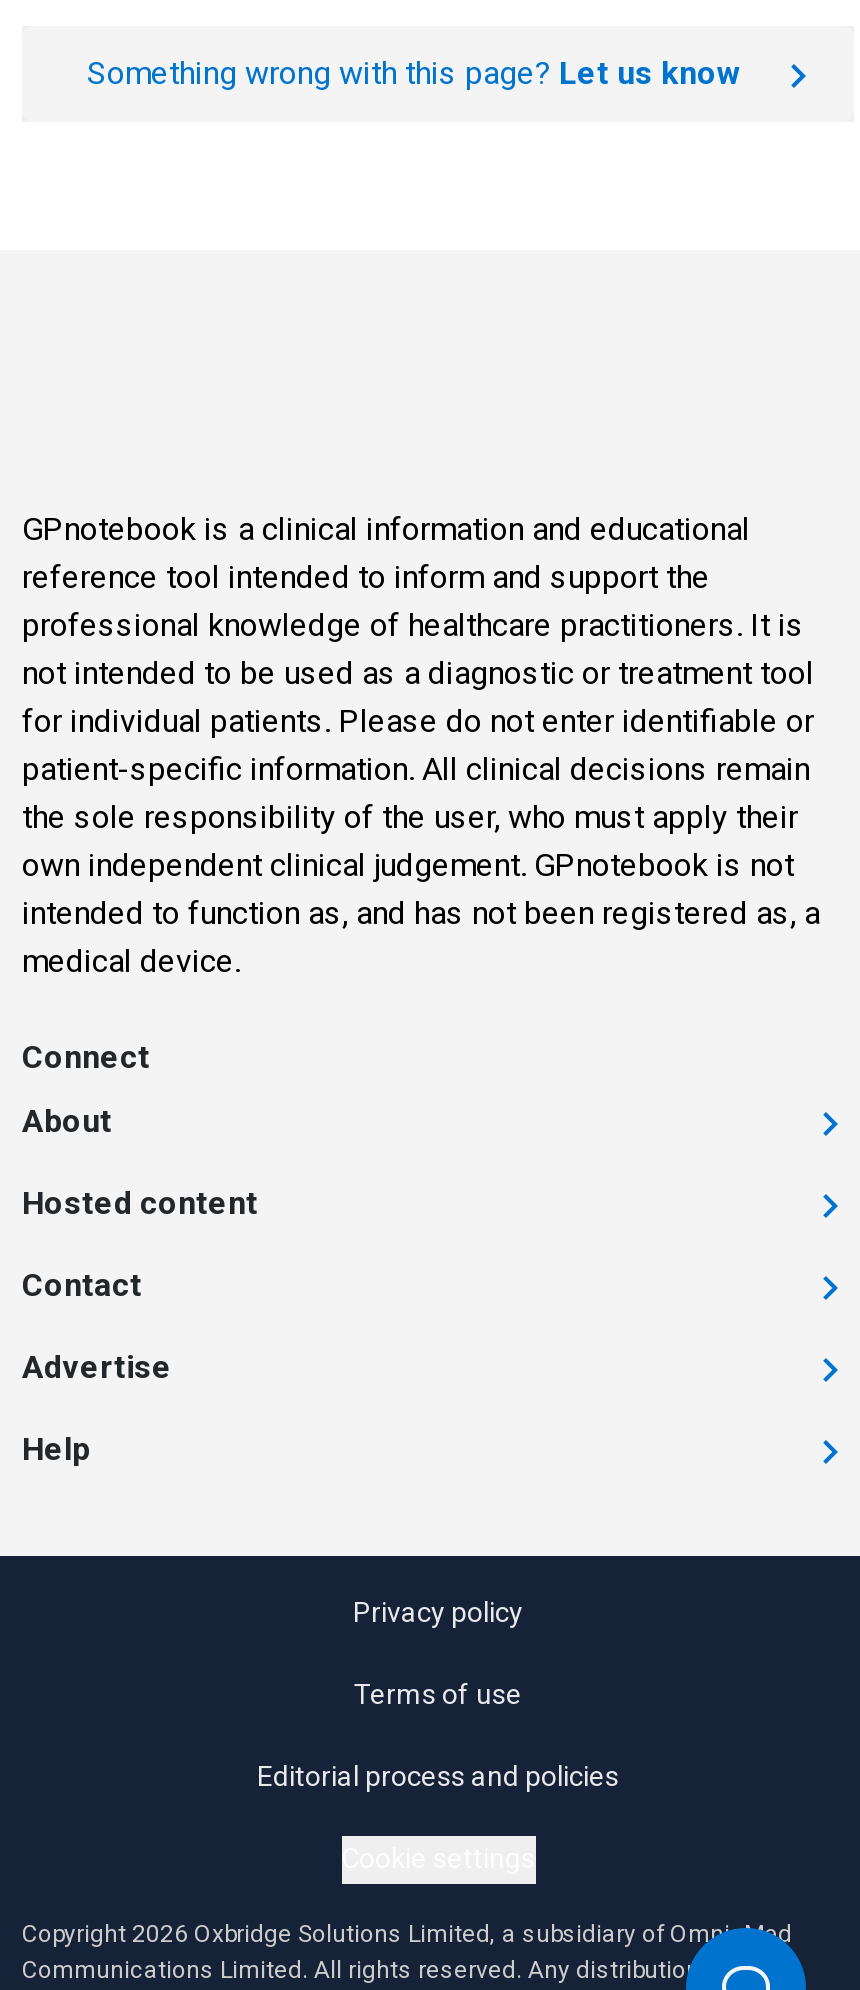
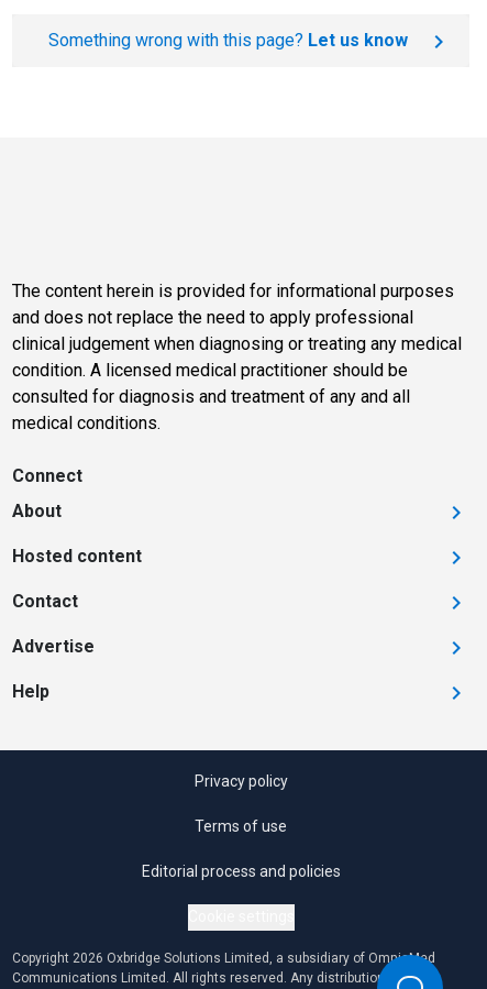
- GPnotebook is a clinical information and educational
- reference tool intended to inform and support the
- professional knowledge of healthcare practitioners. It is
- not intended to be used as a diagnostic or treatment tool
- for individual patients. Please do not enter identifiable or
- patient-specific information. All clinical decisions remain
- the sole responsibility of the user, who must apply their
- own independent clinical judgement. GPnotebook is not
- intended to function as, and has not been registered as, a
- medical device.
+ The content herein is provided for informational purposes
+ and does not replace the need to apply professional
+ clinical judgement when diagnosing or treating any medical
+ condition. A licensed medical practitioner should be
+ consulted for diagnosis and treatment of any and all
+ medical conditions.
